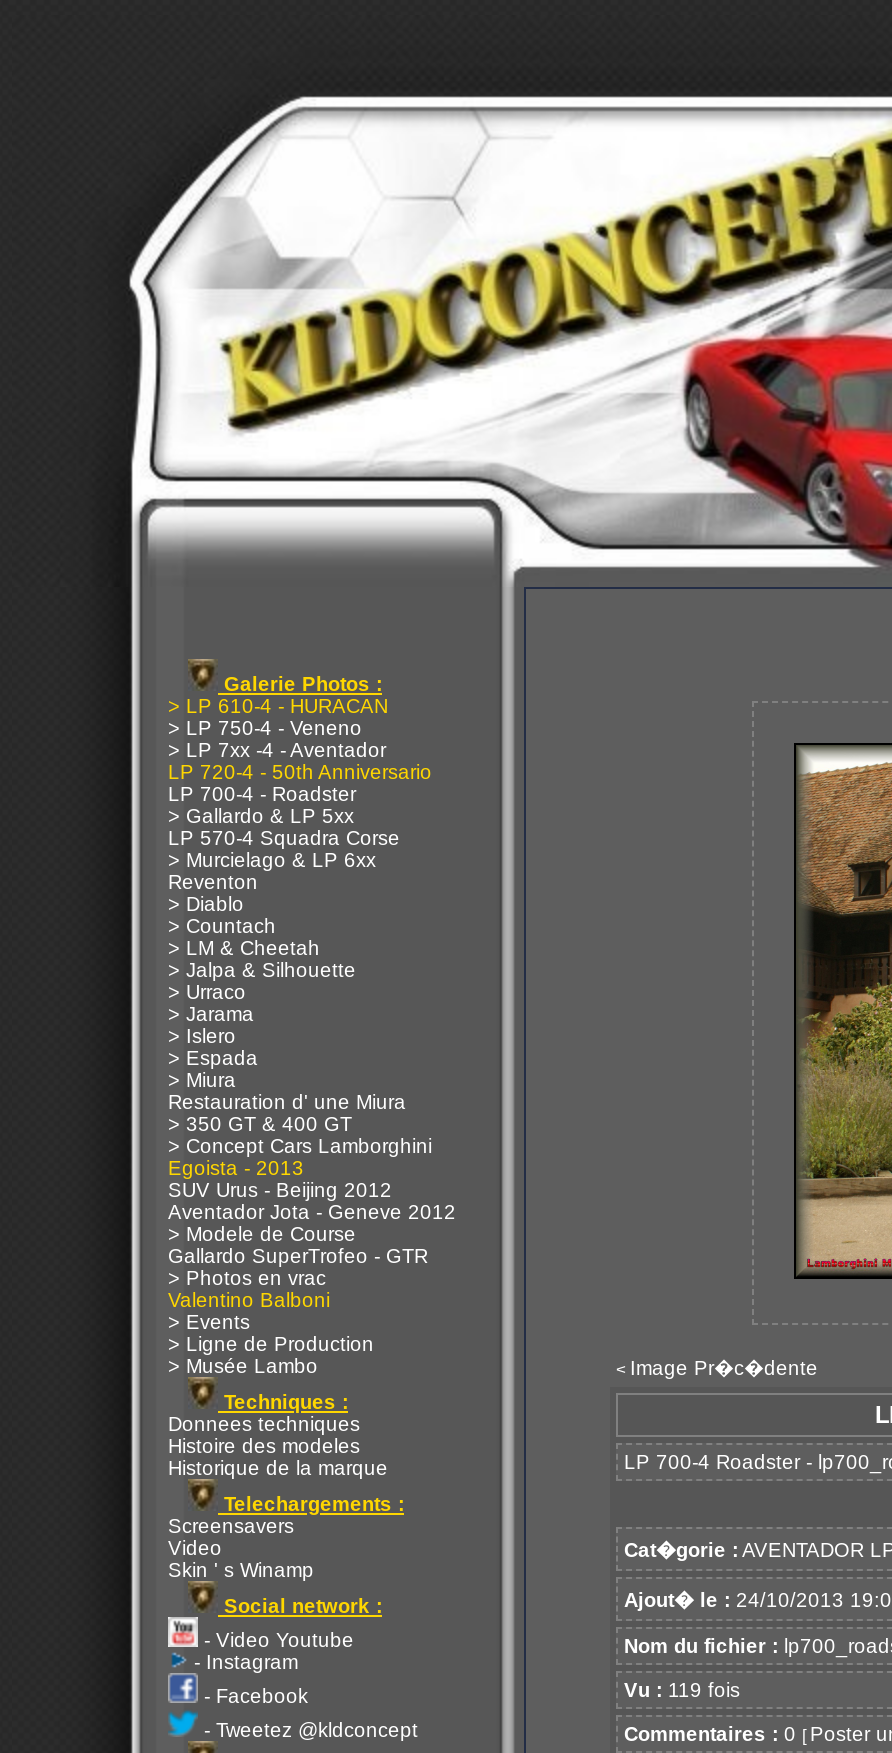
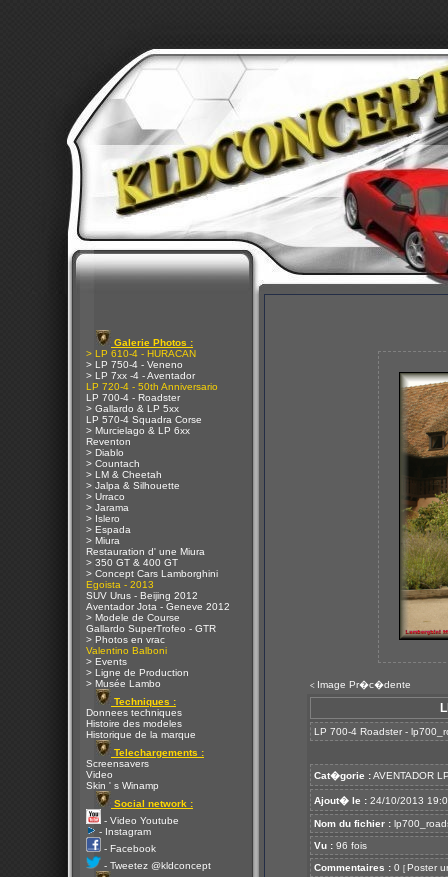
- Vu : 119 fois
+ Vu : 96 fois
